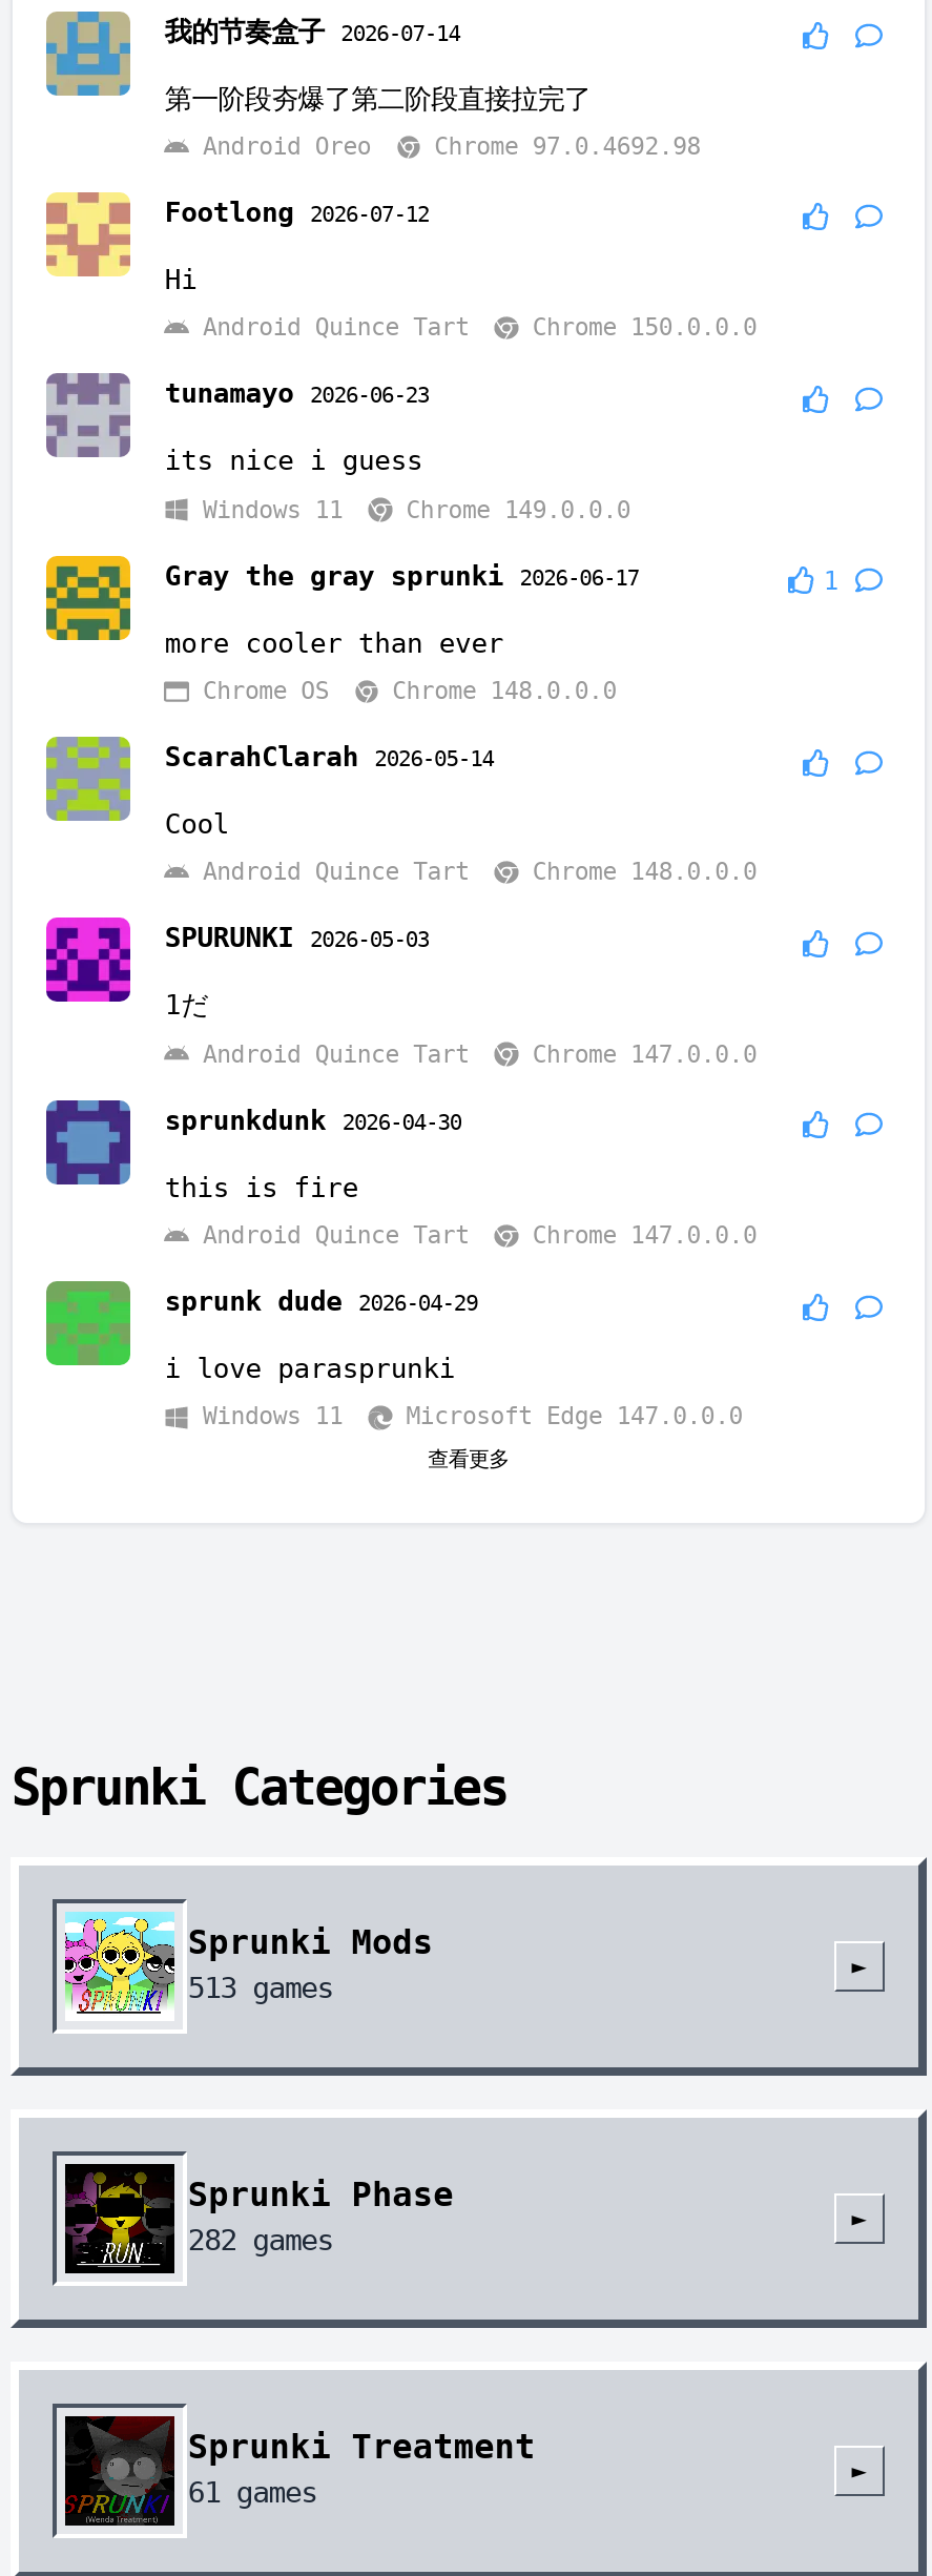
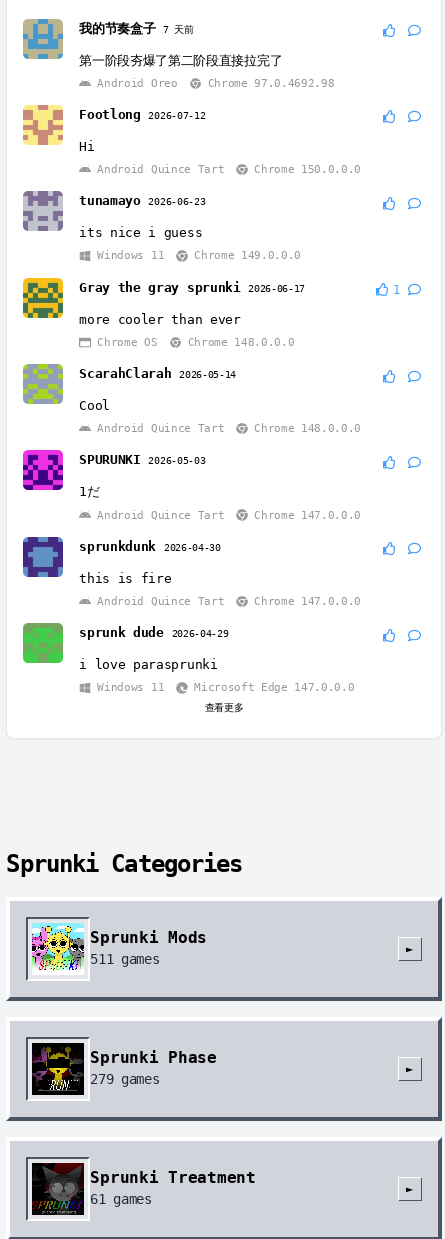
- 我的节奏盒子 2026-07-14
+ 我的节奏盒子 7 天前

- 513 games
+ 511 games

- 282 games
+ 279 games
